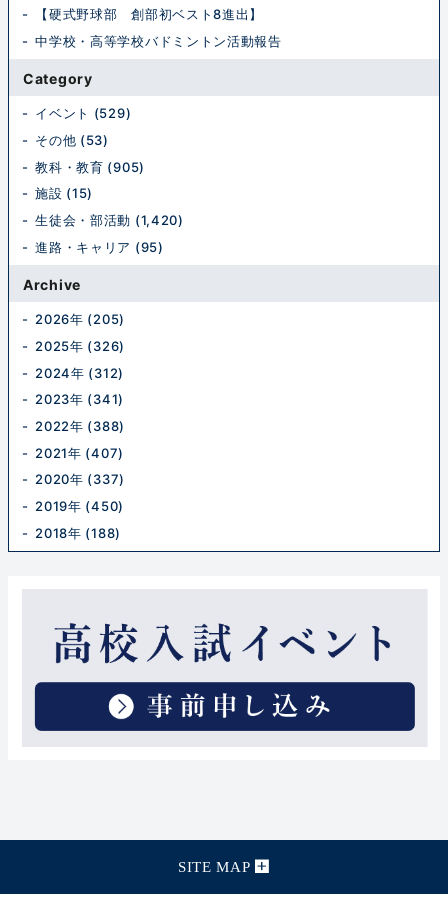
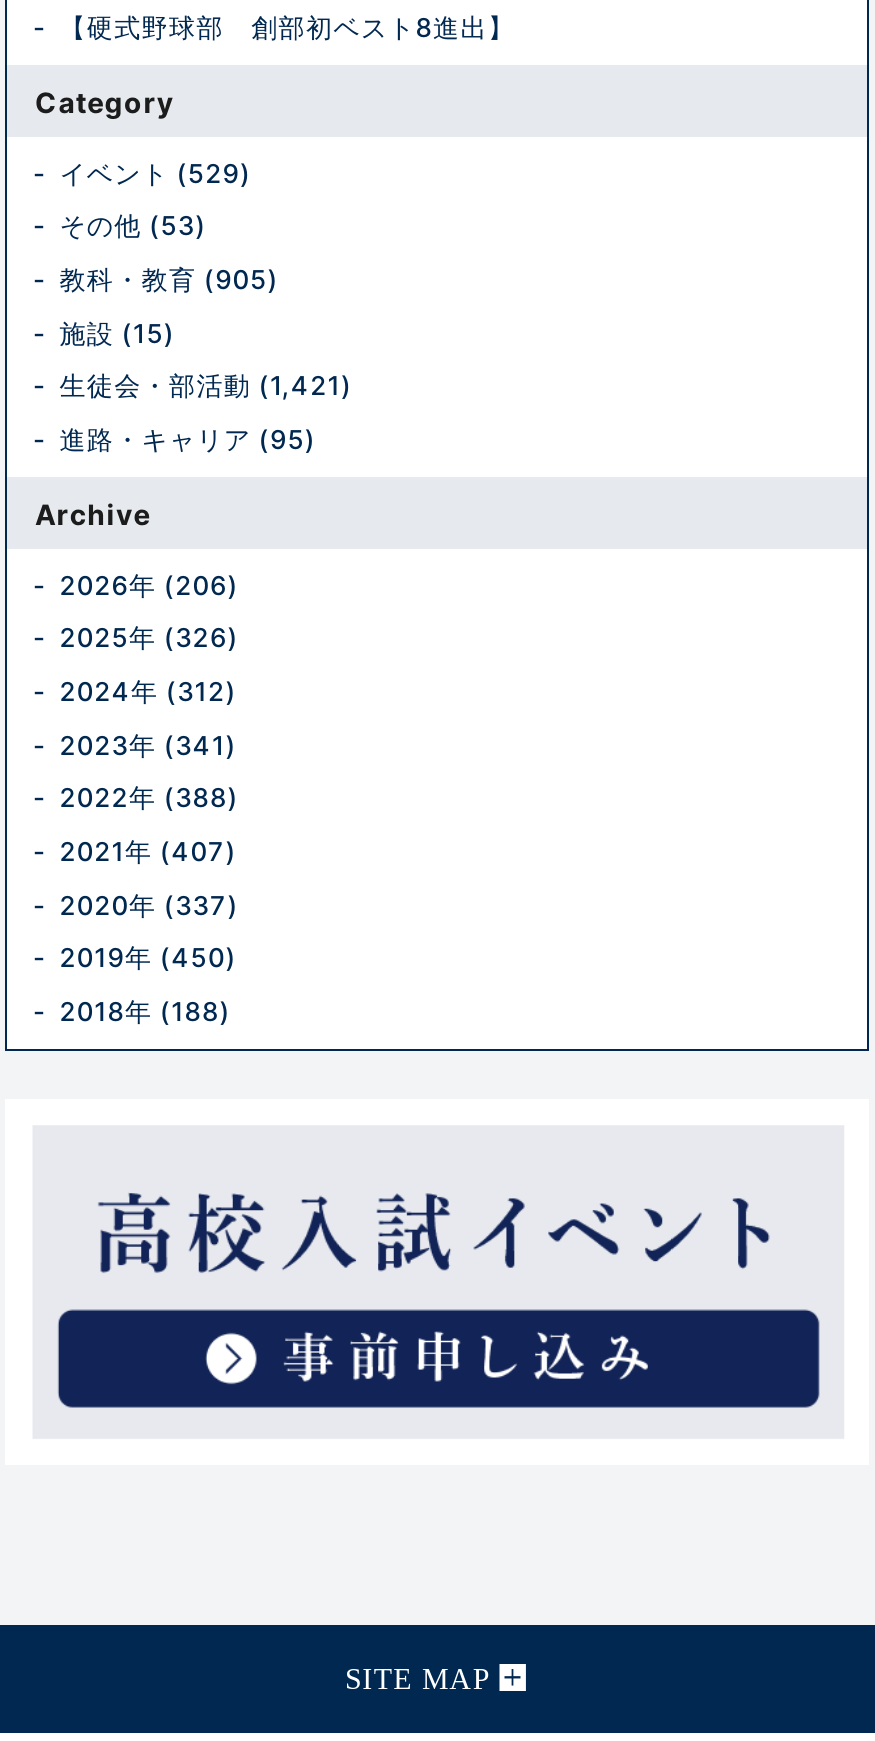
- 中学校・高等学校バドミントン活動報告

- 生徒会・部活動 (1,420)
+ 生徒会・部活動 (1,421)

- 2026年 (205)
+ 2026年 (206)
